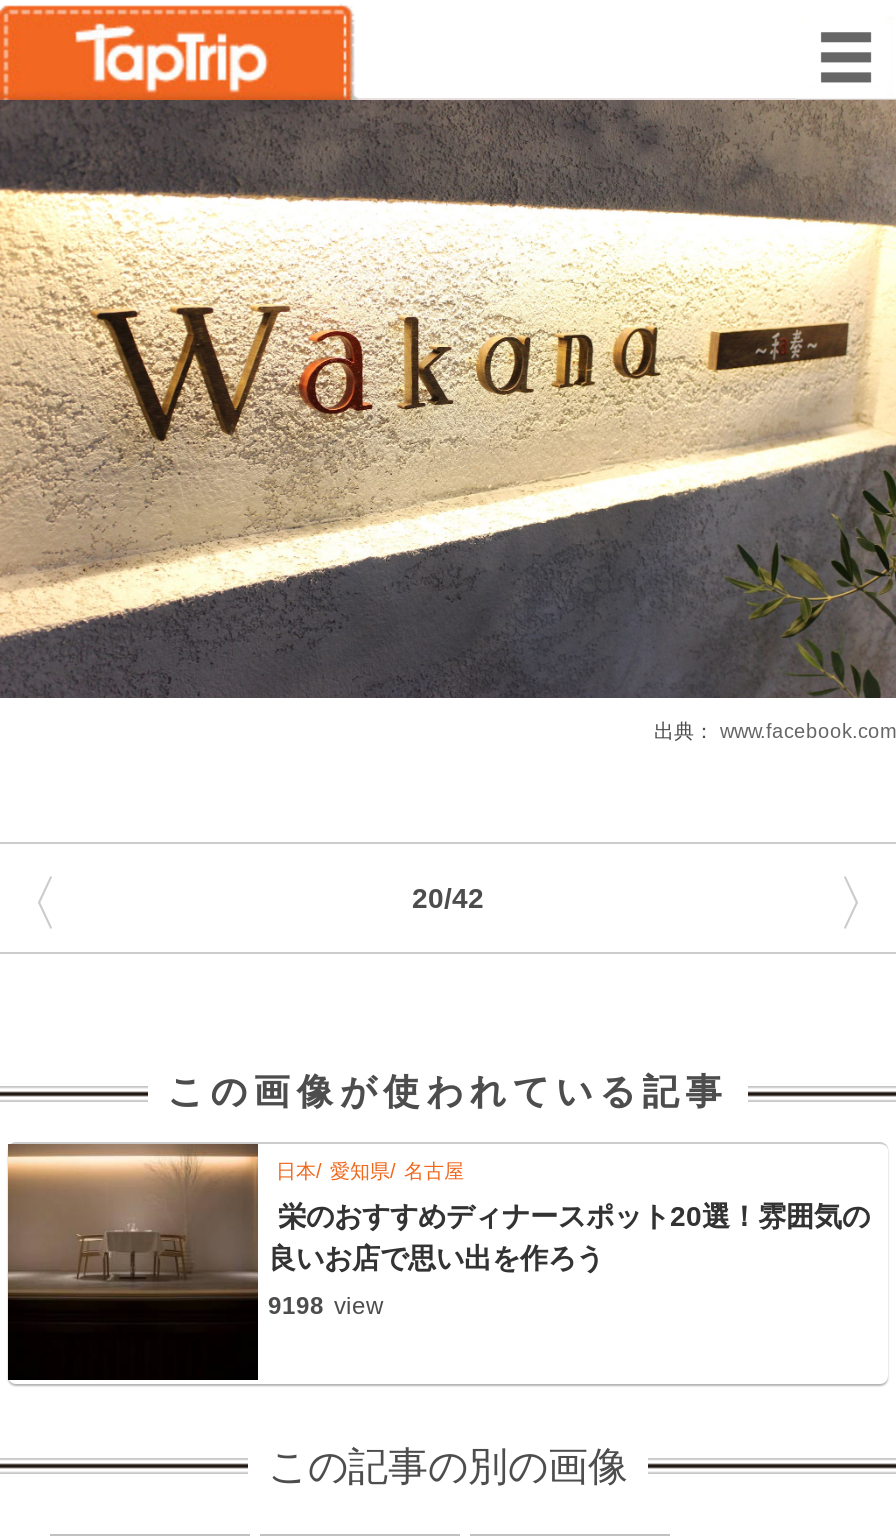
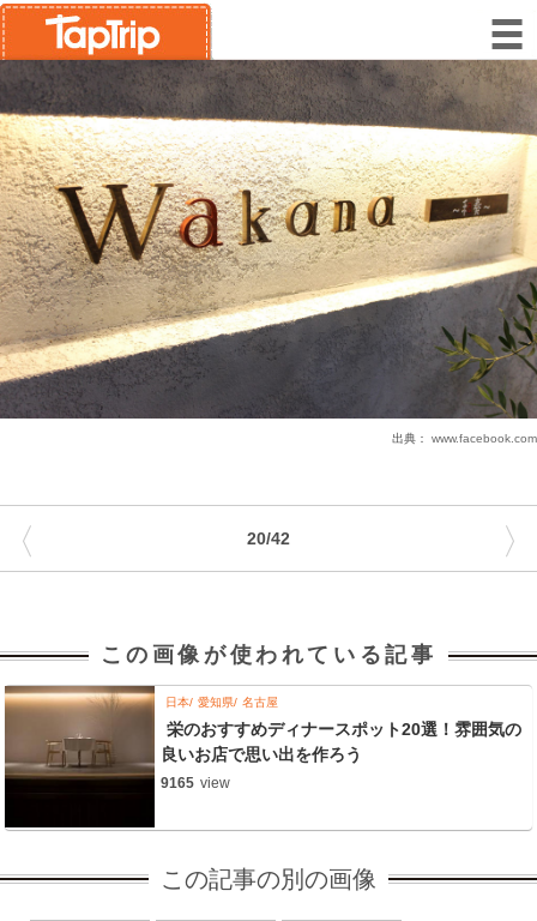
- 9198 view
+ 9165 view
